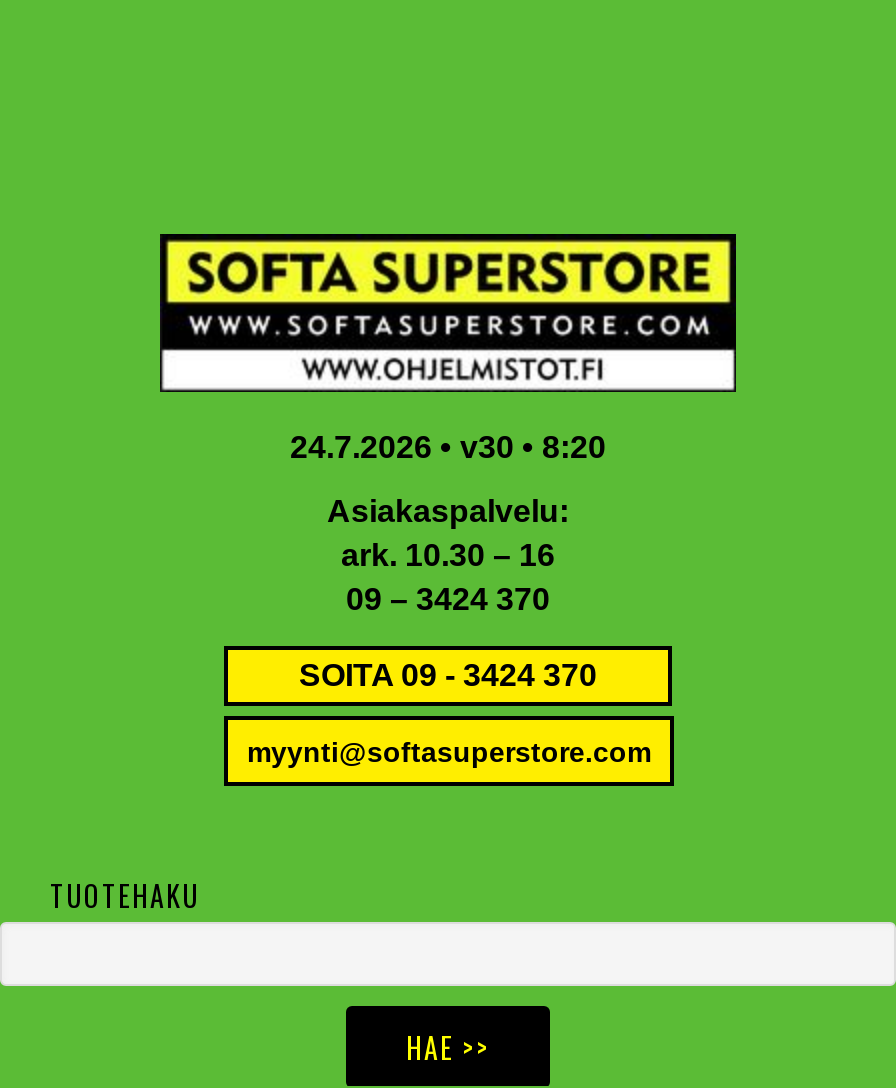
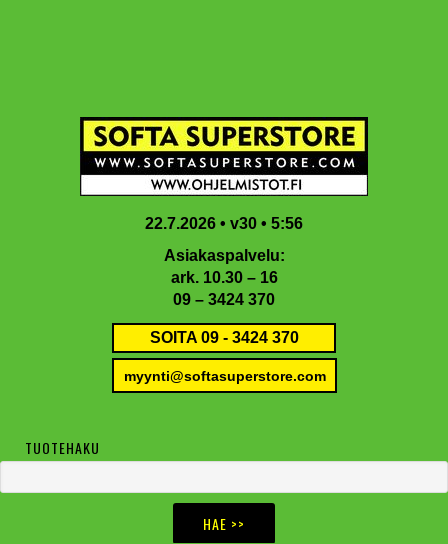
- 24.7.2026 • v30 • 8:20
+ 22.7.2026 • v30 • 5:56
